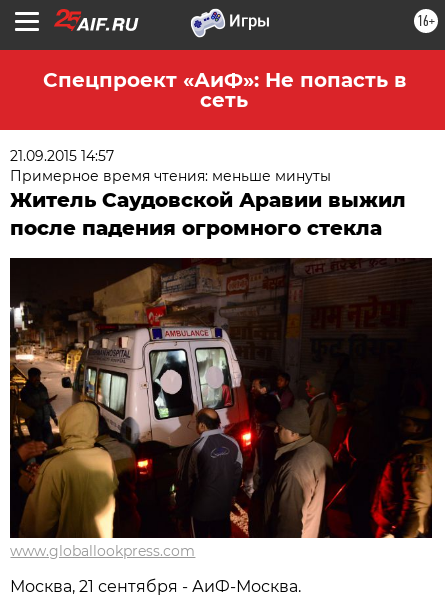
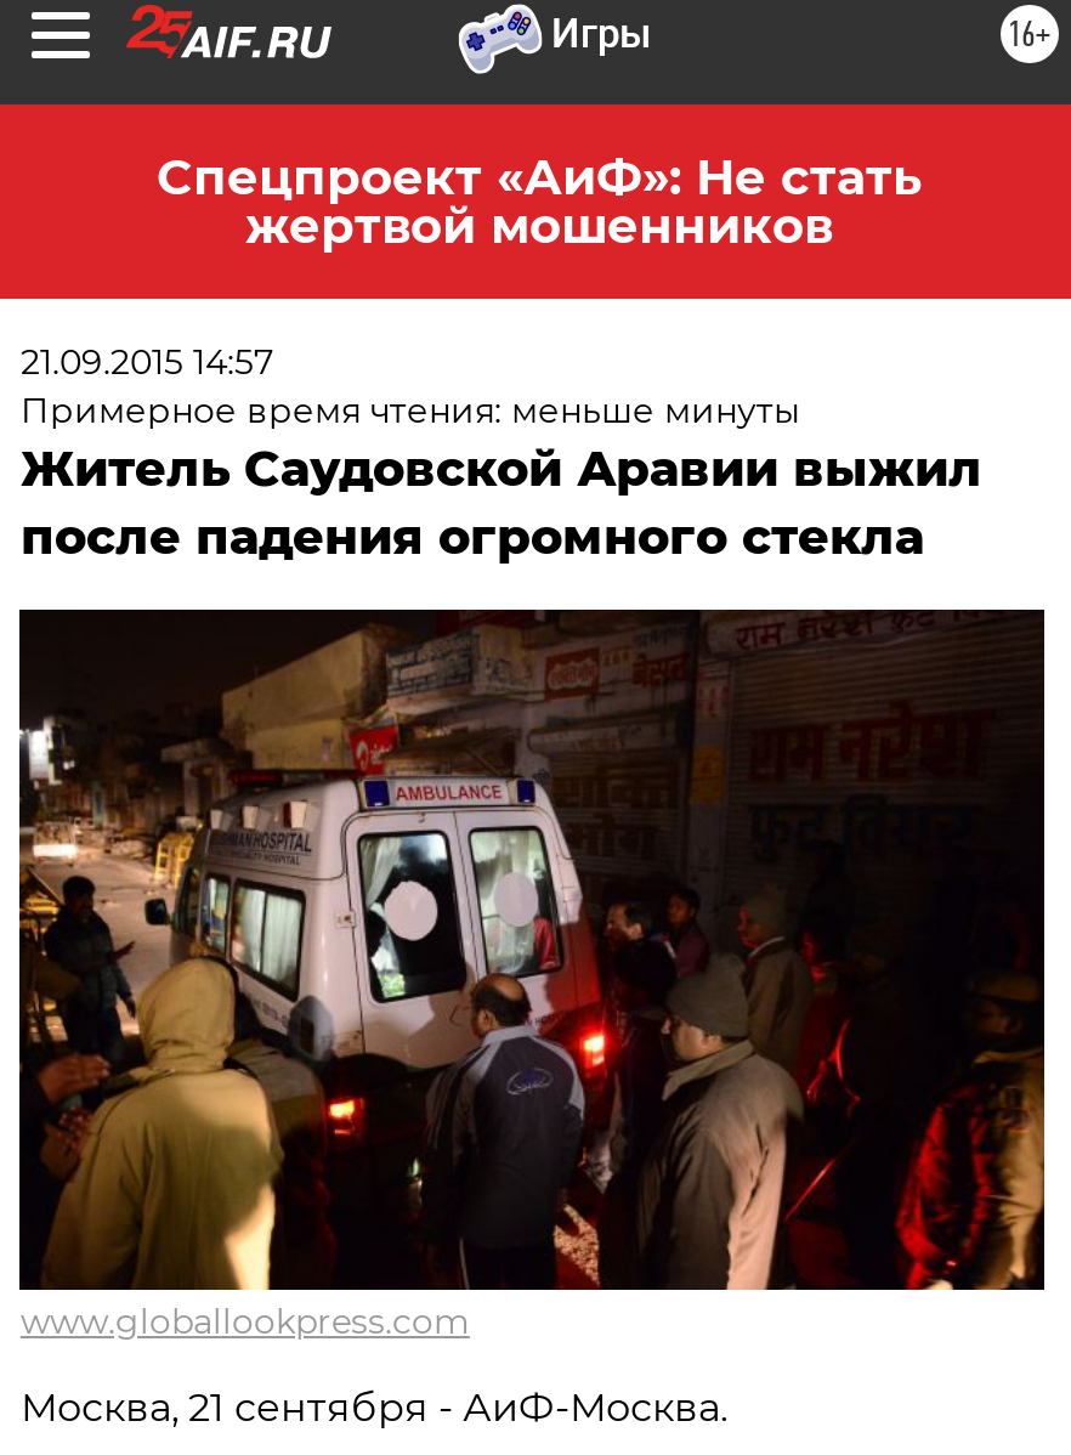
- Спецпроект «АиФ»: Не попасть в
- сеть
+ Спецпроект «АиФ»: Не стать
+ жертвой мошенников
